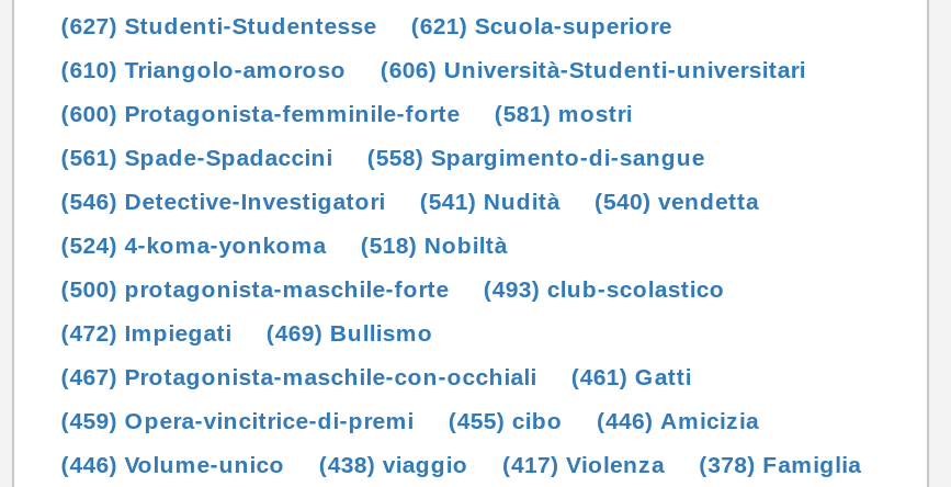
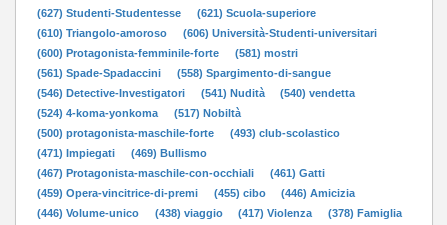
- (524) 4-koma-yonkoma (518) Nobiltà
+ (524) 4-koma-yonkoma (517) Nobiltà

- (472) Impiegati (469) Bullismo
+ (471) Impiegati (469) Bullismo
